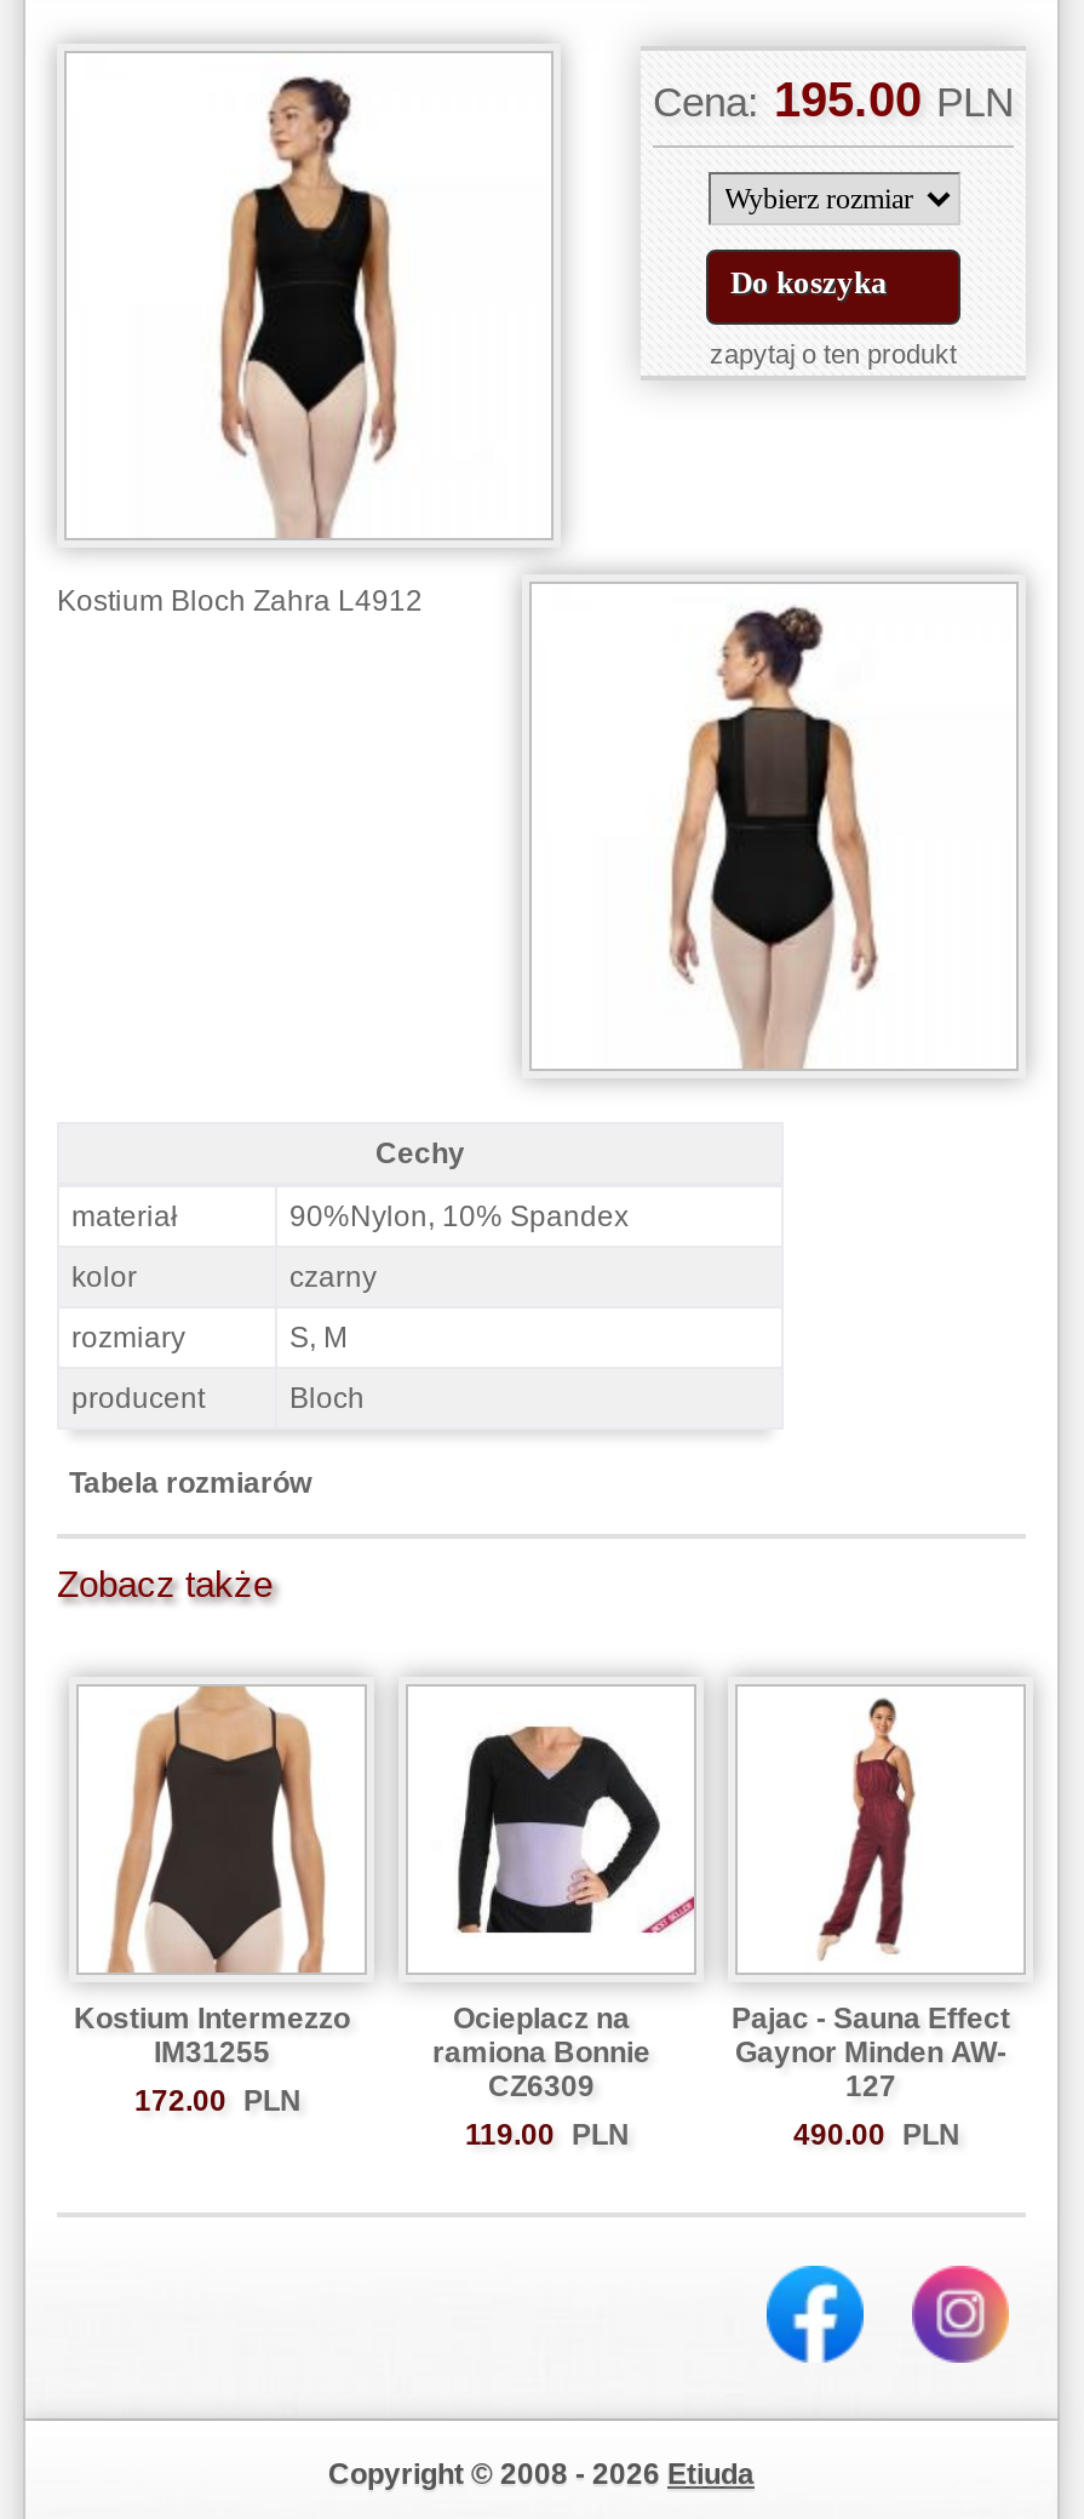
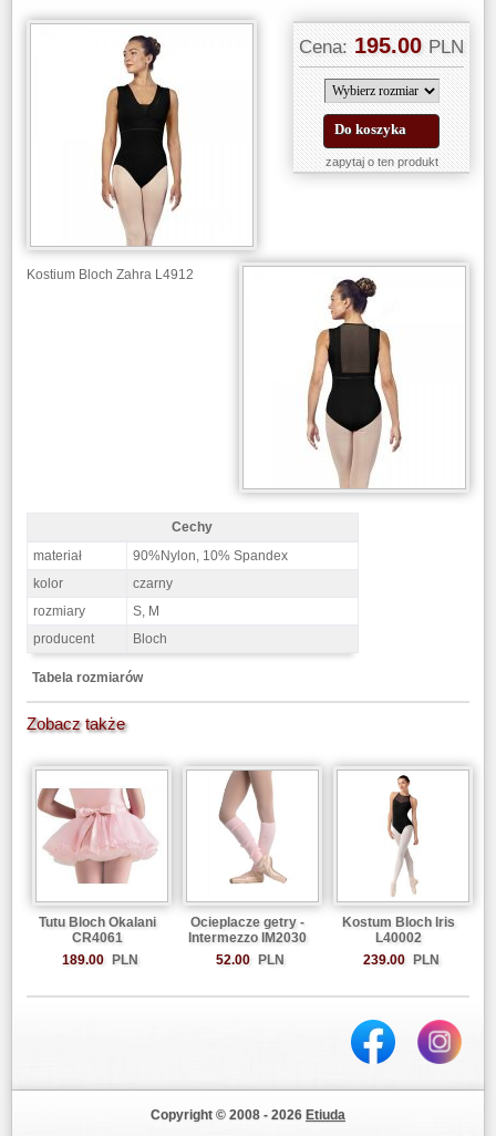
- [image]
- Kostium Intermezzo
- IM31255
- 172.00 PLN
+ [image]
+ Tutu Bloch Okalani
+ CR4061
+ 189.00 PLN

- [image]
- Ocieplacz na
- ramiona Bonnie
- CZ6309
- 119.00 PLN
+ [image]
+ Ocieplacze getry -
+ Intermezzo IM2030
+ 52.00 PLN

- [image]
- Pajac - Sauna Effect
- Gaynor Minden AW-
- 127
- 490.00 PLN
+ [image]
+ Kostum Bloch Iris
+ L40002
+ 239.00 PLN
